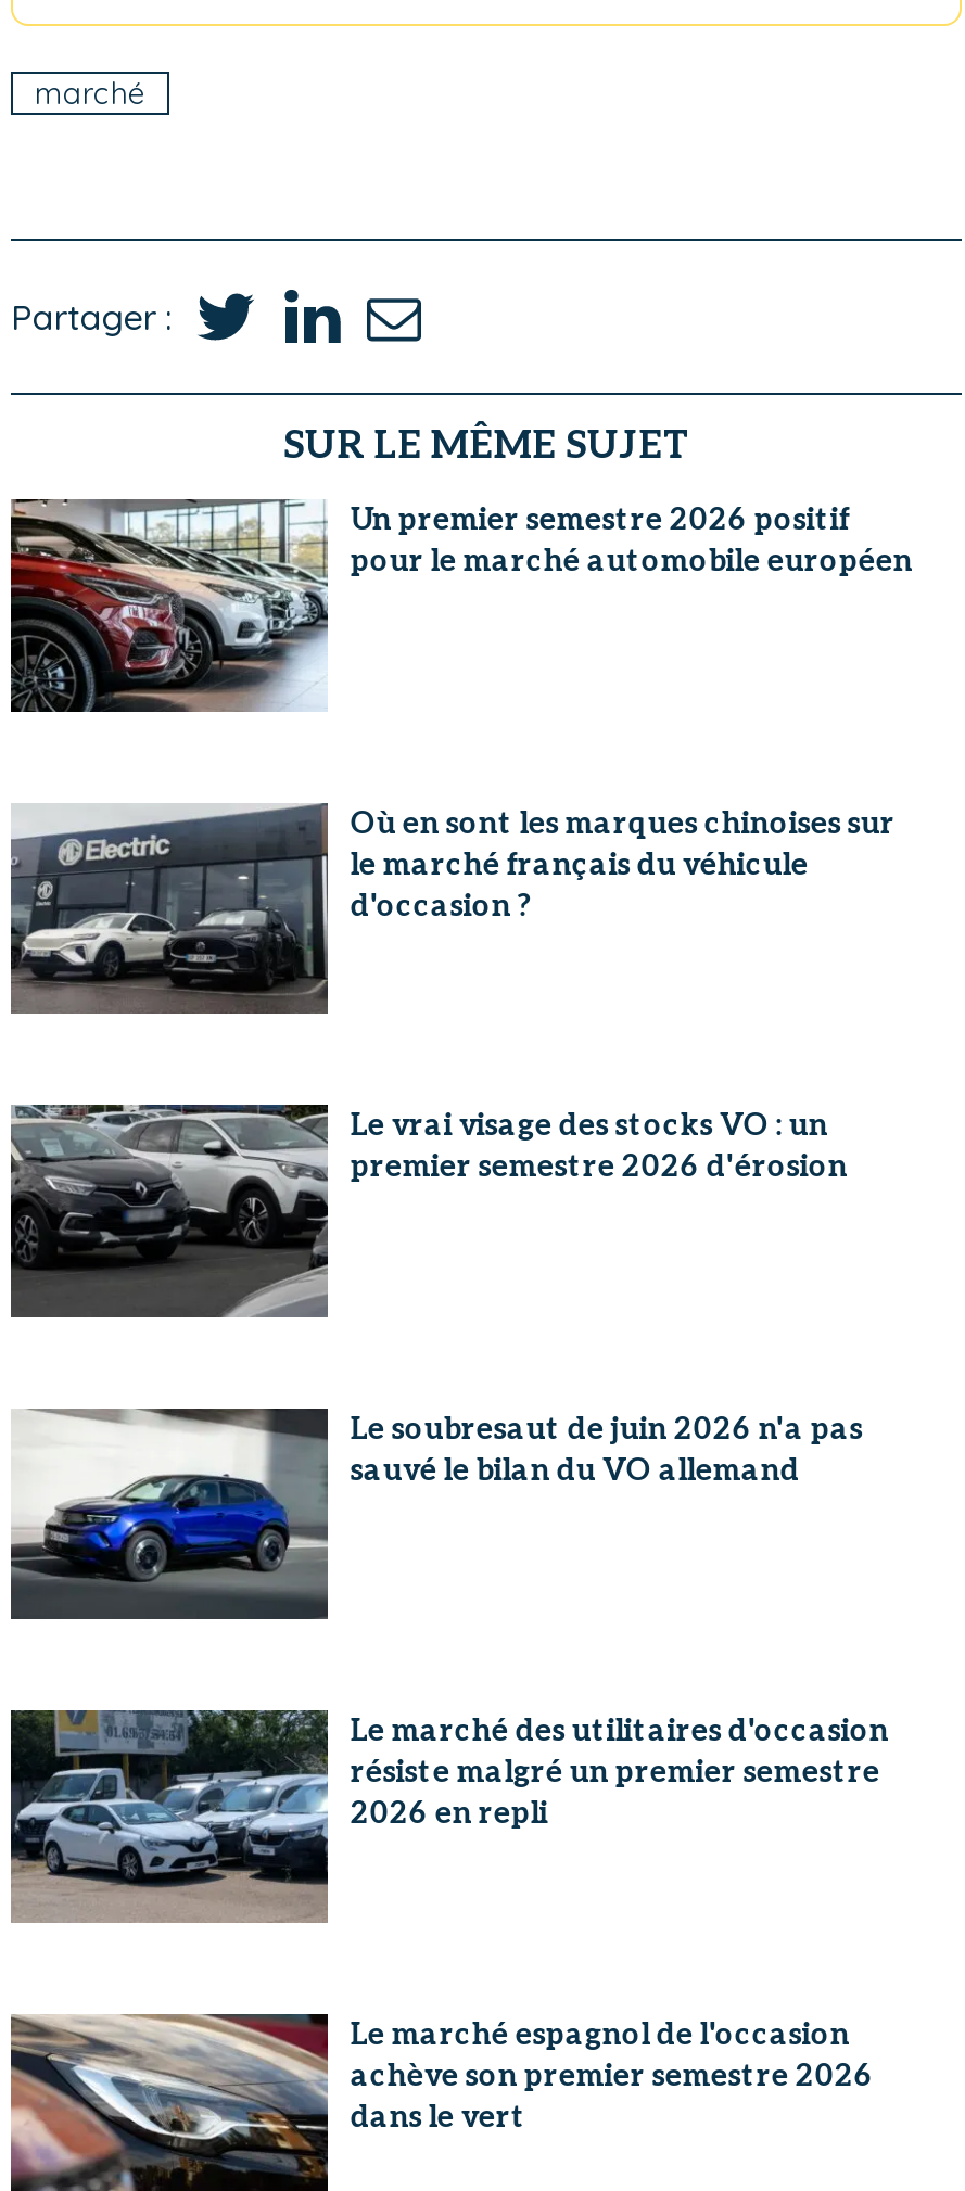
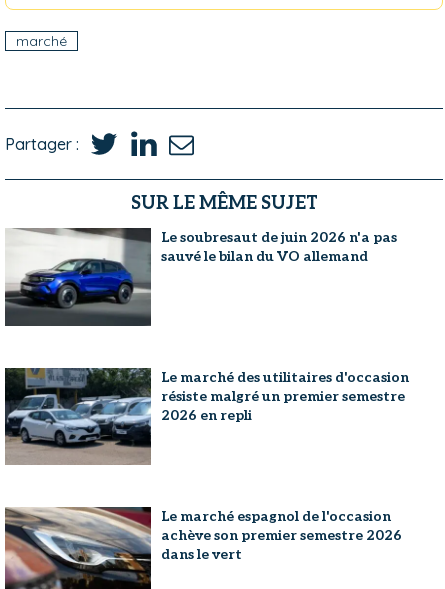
- [image]
- Un premier semestre 2026 positif
- pour le marché automobile européen

- [image]
- Où en sont les marques chinoises sur
- le marché français du véhicule
- d'occasion ?

- [image]
- Le vrai visage des stocks VO : un
- premier semestre 2026 d'érosion
